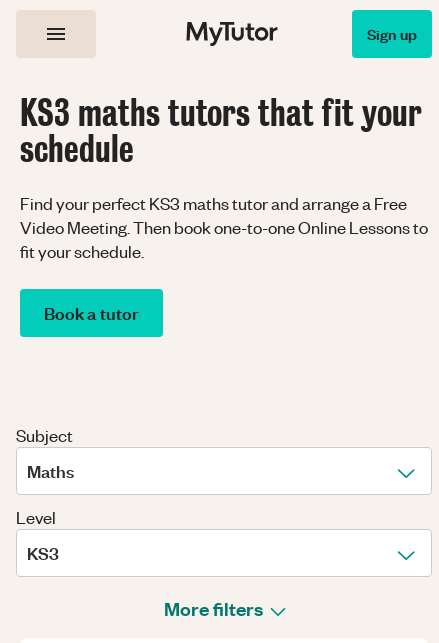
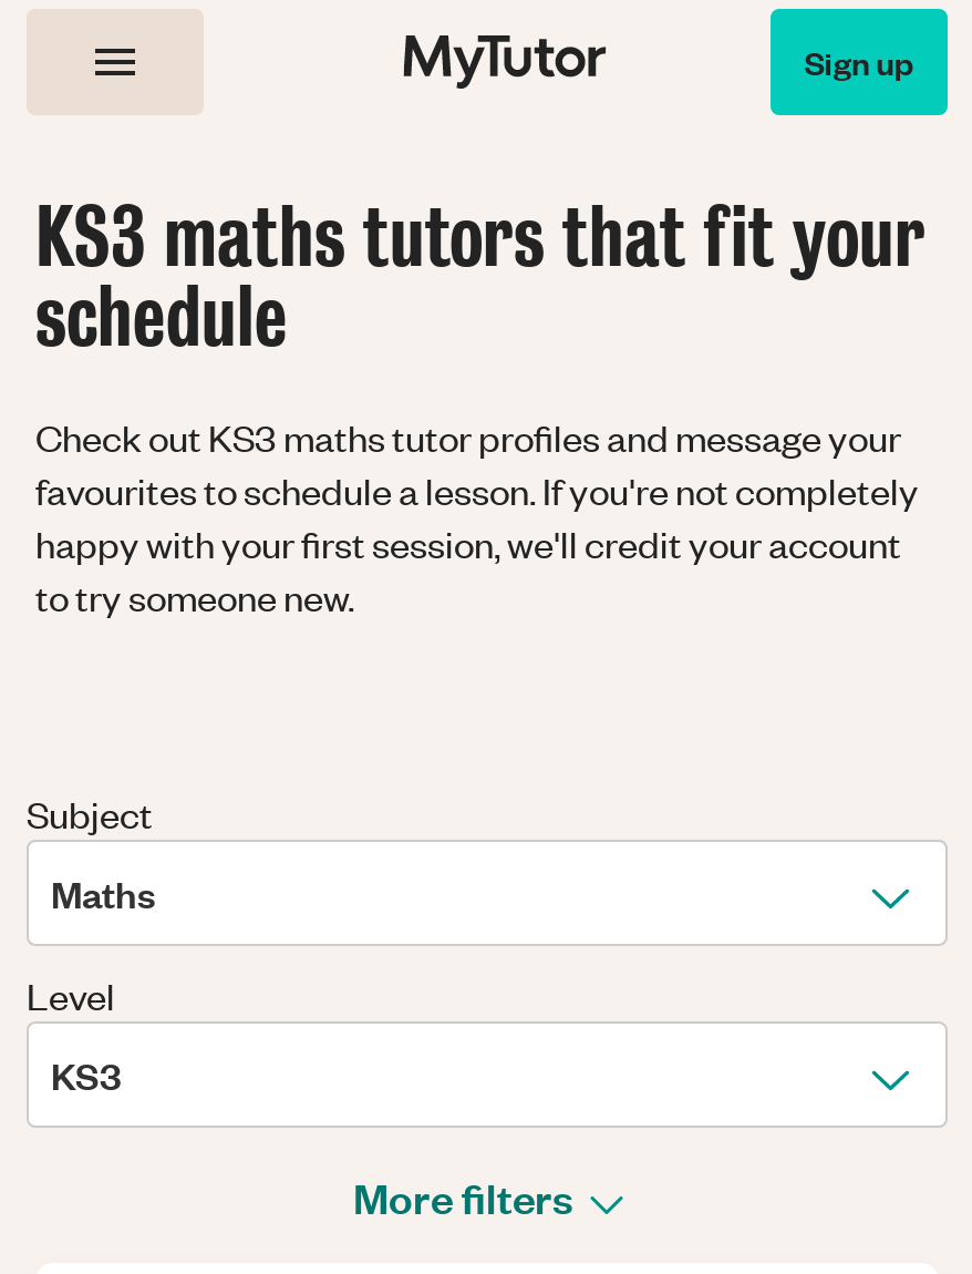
- Find your perfect KS3 maths tutor and arrange a Free
- Video Meeting. Then book one-to-one Online Lessons to
- fit your schedule.
- Book a tutor
+ Check out KS3 maths tutor profiles and message your
+ favourites to schedule a lesson. If you're not completely
+ happy with your first session, we'll credit your account
+ to try someone new.
